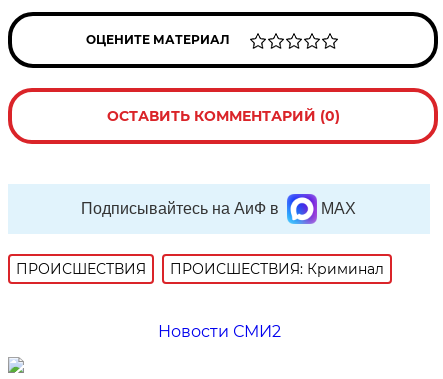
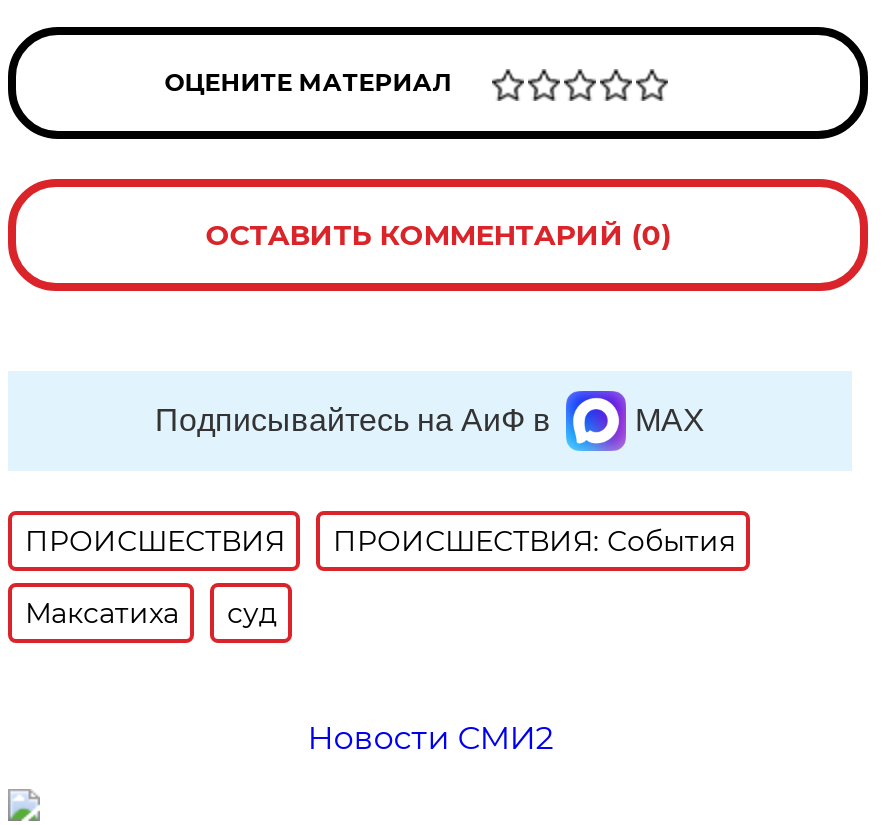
- ПРОИСШЕСТВИЯ: Криминал
+ ПРОИСШЕСТВИЯ: События
+ Максатиха
+ суд
